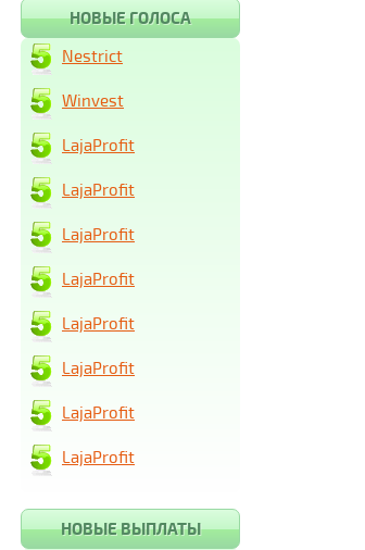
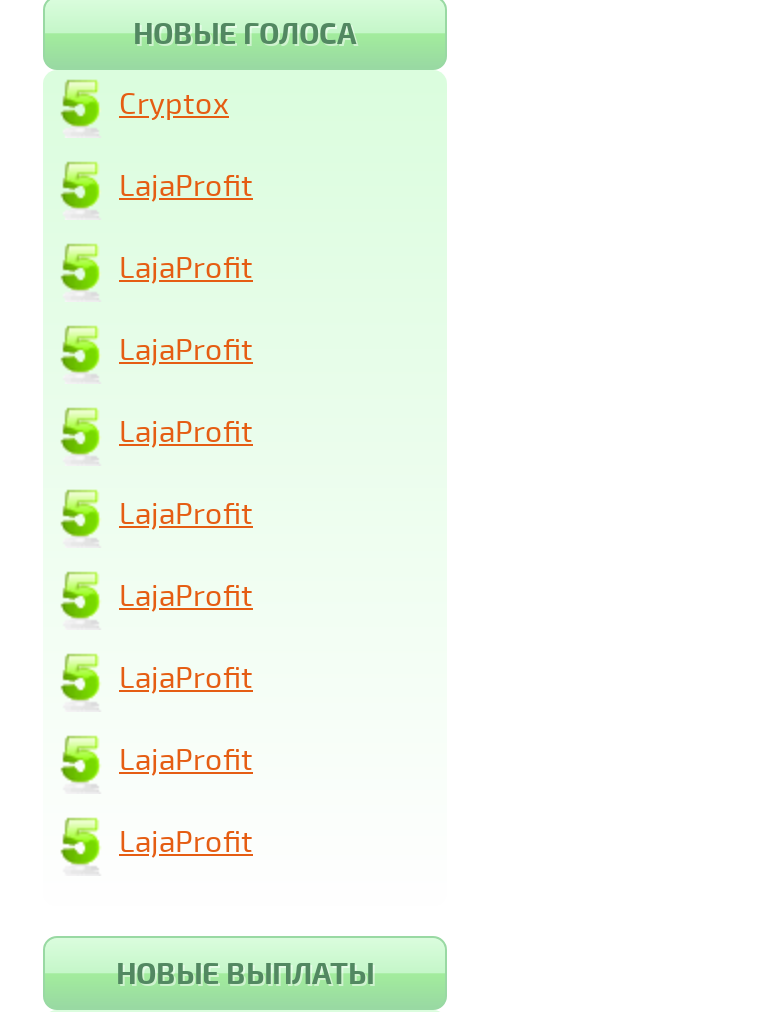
- Nestrict
+ Cryptox

- Winvest
+ LajaProfit
